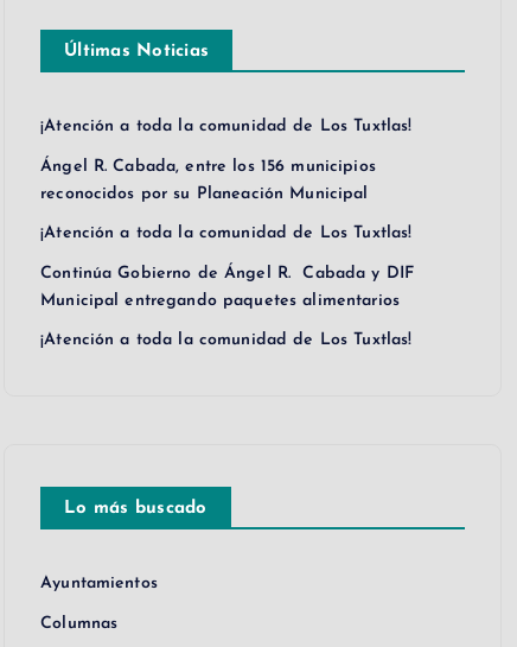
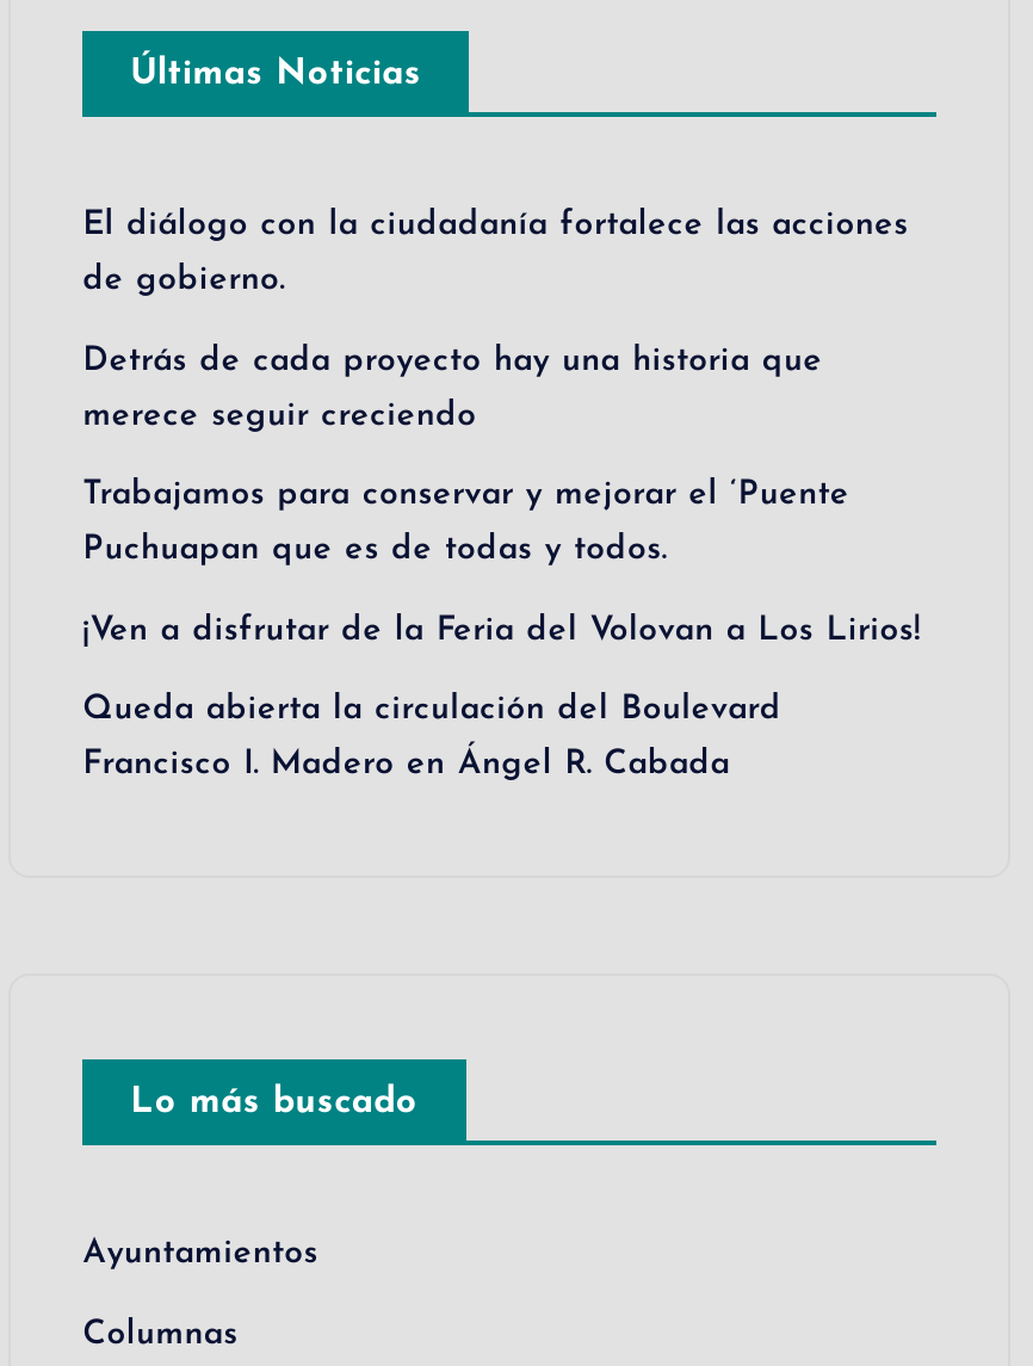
- ¡Atención a toda la comunidad de Los Tuxtlas!
- Ángel R. Cabada, entre los 156 municipios
- reconocidos por su Planeación Municipal
- ¡Atención a toda la comunidad de Los Tuxtlas!
- Continúa Gobierno de Ángel R. Cabada y DIF
- Municipal entregando paquetes alimentarios
- ¡Atención a toda la comunidad de Los Tuxtlas!
+ El diálogo con la ciudadanía fortalece las acciones
+ de gobierno.
+ Detrás de cada proyecto hay una historia que
+ merece seguir creciendo
+ Trabajamos para conservar y mejorar el ‘Puente
+ Puchuapan que es de todas y todos.
+ ¡Ven a disfrutar de la Feria del Volovan a Los Lirios!
+ Queda abierta la circulación del Boulevard
+ Francisco I. Madero en Ángel R. Cabada
